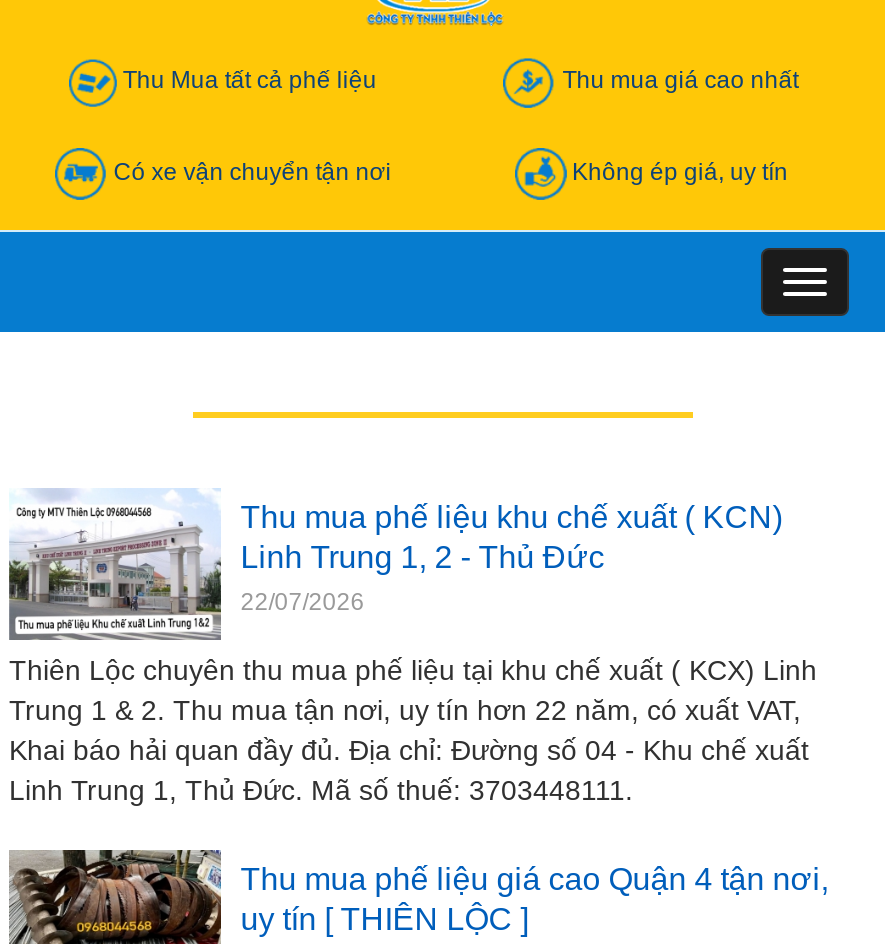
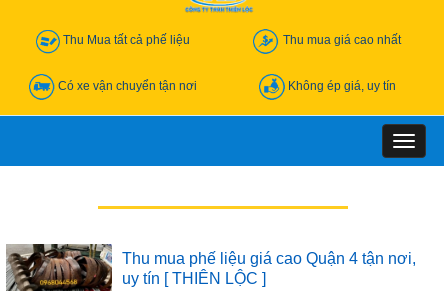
- [image]
- Thu mua phế liệu khu chế xuất ( KCN)
- Linh Trung 1, 2 - Thủ Đức
- 22/07/2026
- Thiên Lộc chuyên thu mua phế liệu tại khu chế xuất ( KCX) Linh
- Trung 1 & 2. Thu mua tận nơi, uy tín hơn 22 năm, có xuất VAT,
- Khai báo hải quan đầy đủ. Địa chỉ: Đường số 04 - Khu chế xuất
- Linh Trung 1, Thủ Đức. Mã số thuế: 3703448111.
